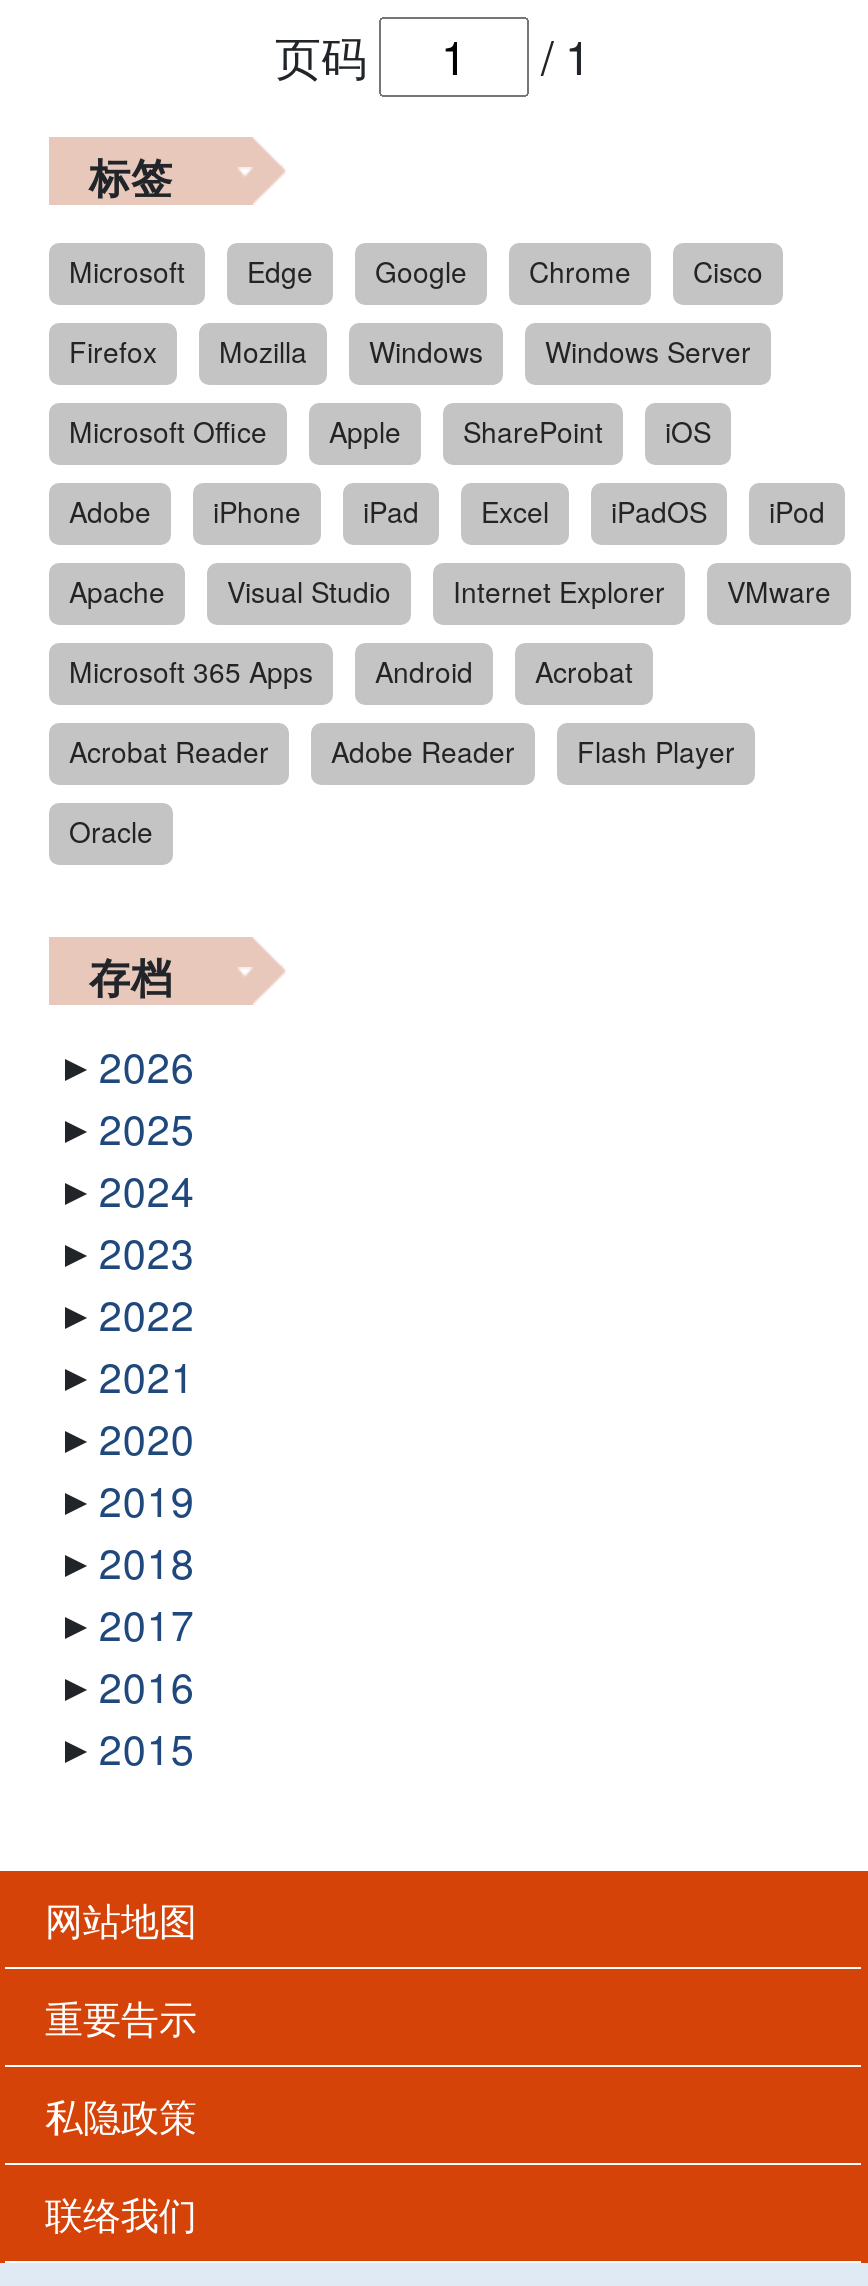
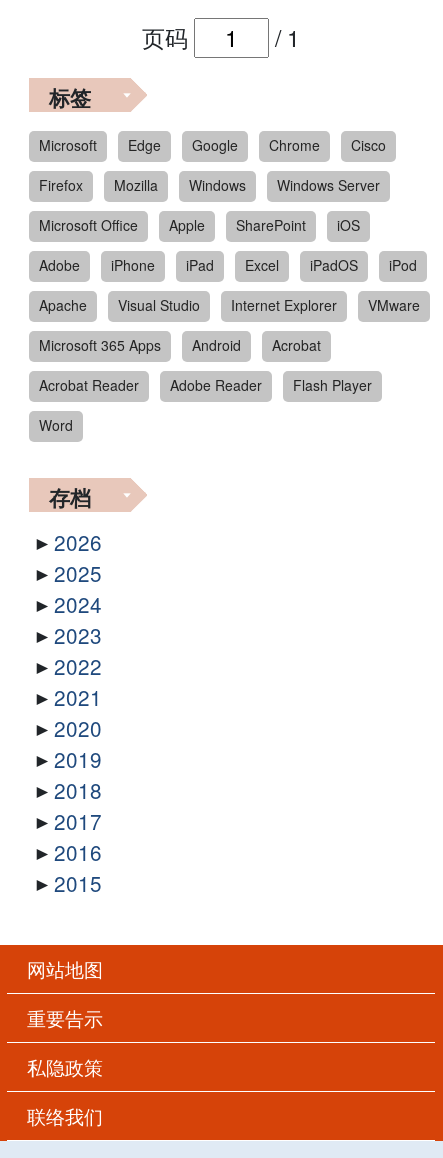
- Oracle
+ Word
